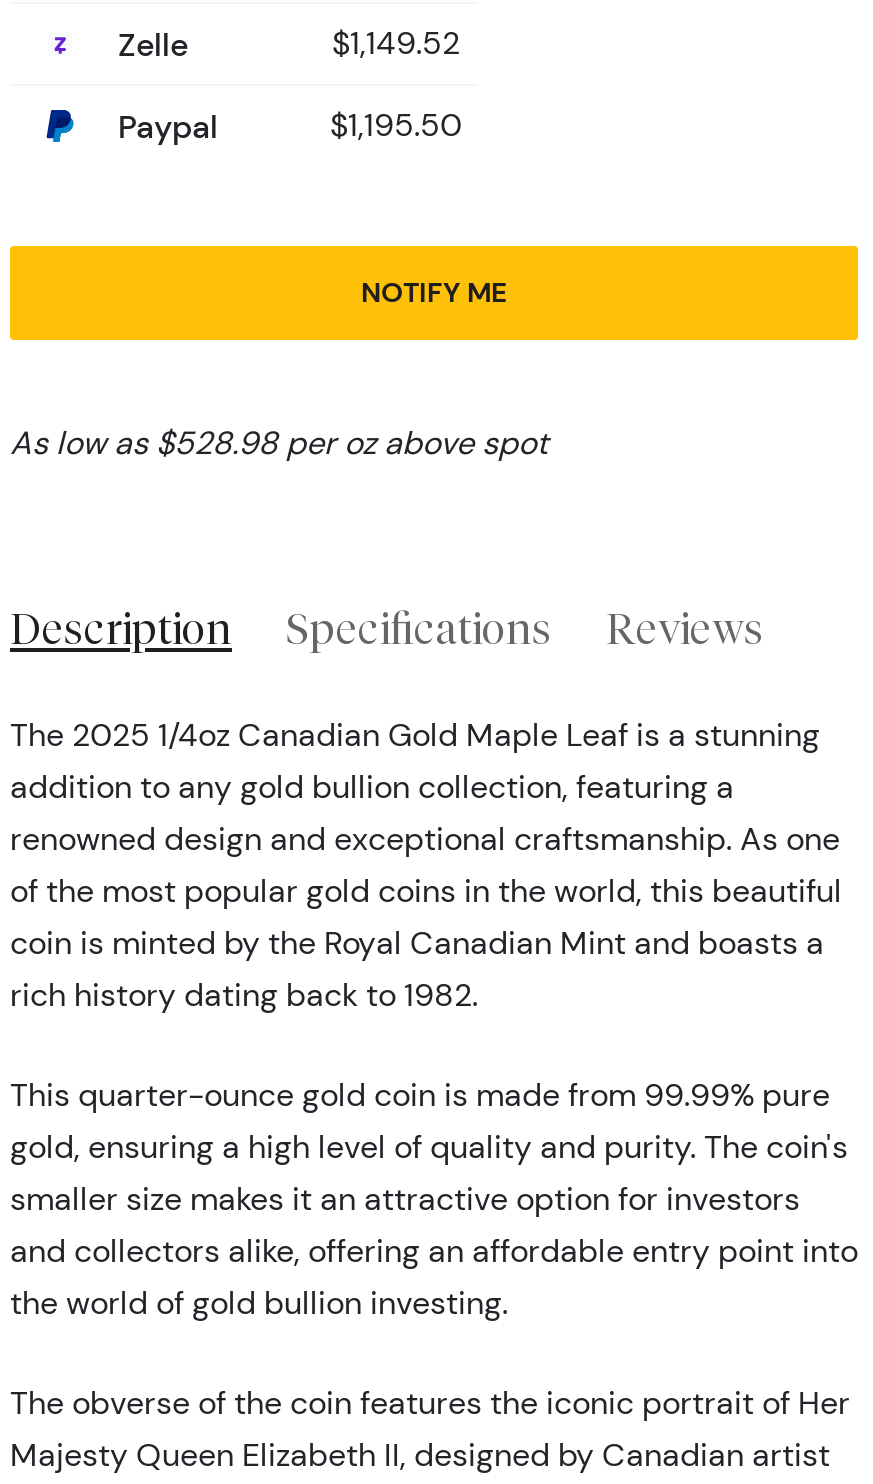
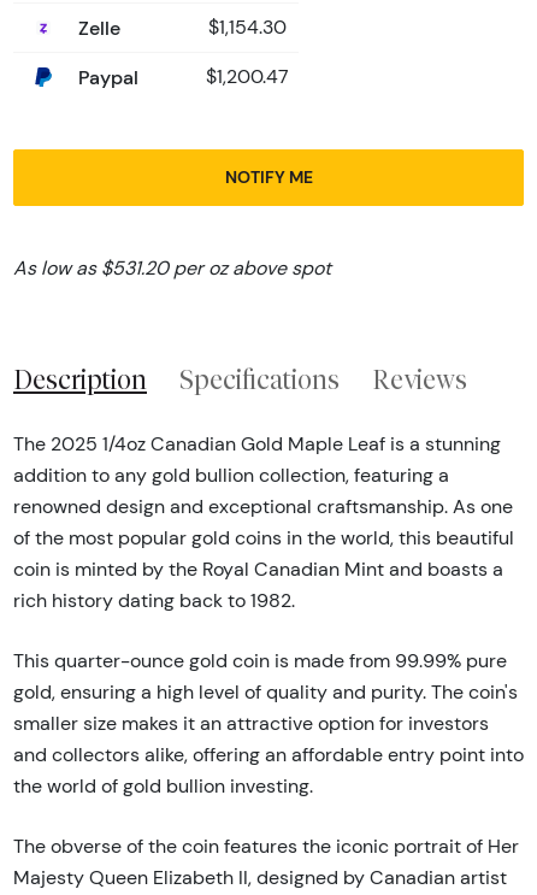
- $1,149.52
+ $1,154.30

- $1,195.50
+ $1,200.47

- As low as $528.98 per oz above spot
+ As low as $531.20 per oz above spot
